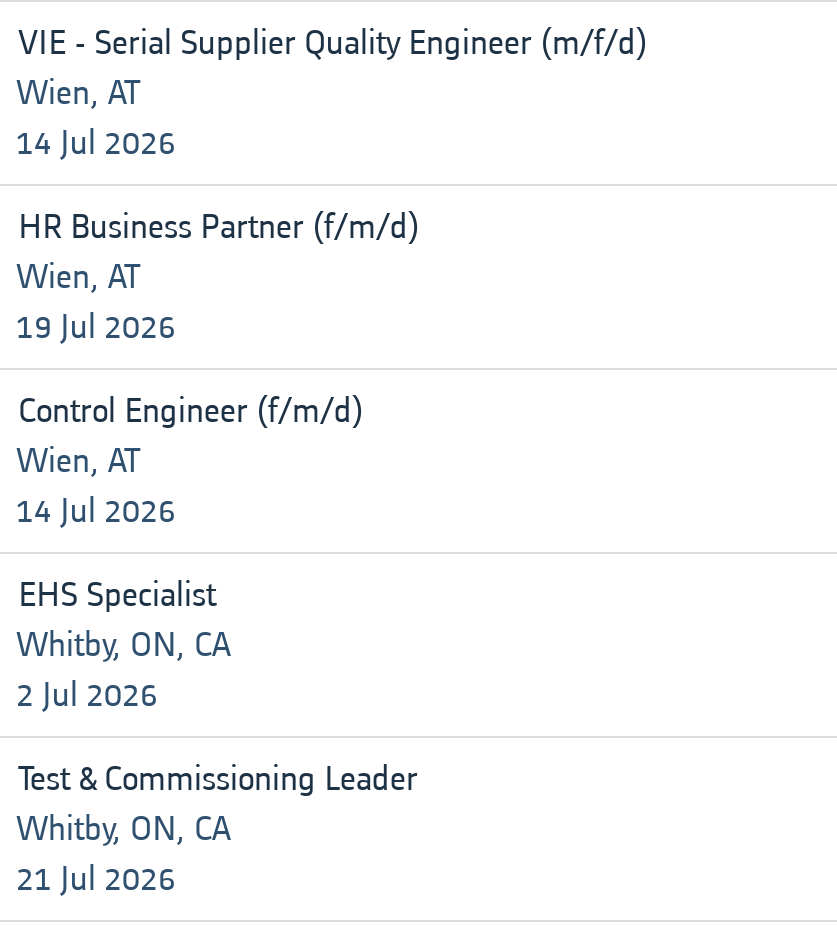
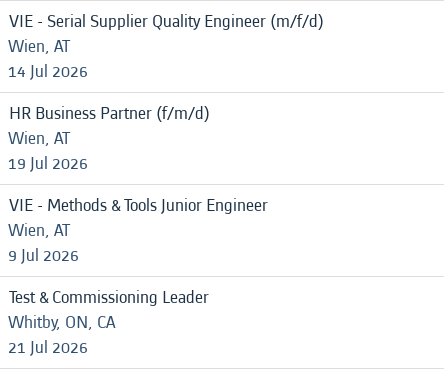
- Control Engineer (f/m/d)
+ VIE - Methods & Tools Junior Engineer

- 14 Jul 2026
- EHS Specialist
- Whitby, ON, CA
- 2 Jul 2026
+ 9 Jul 2026
